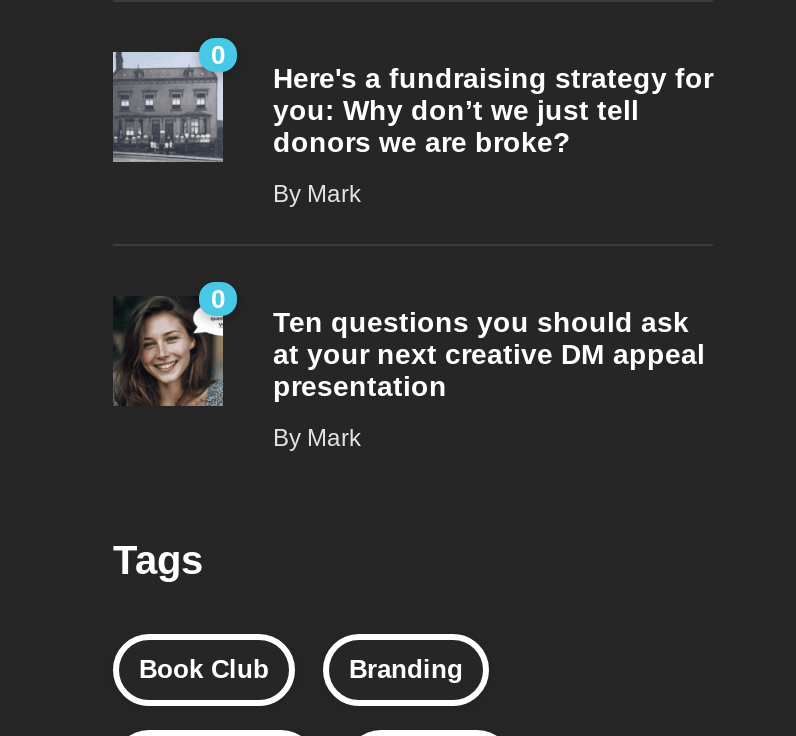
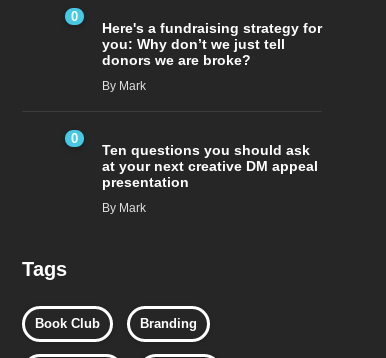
- [image]

- [image]
